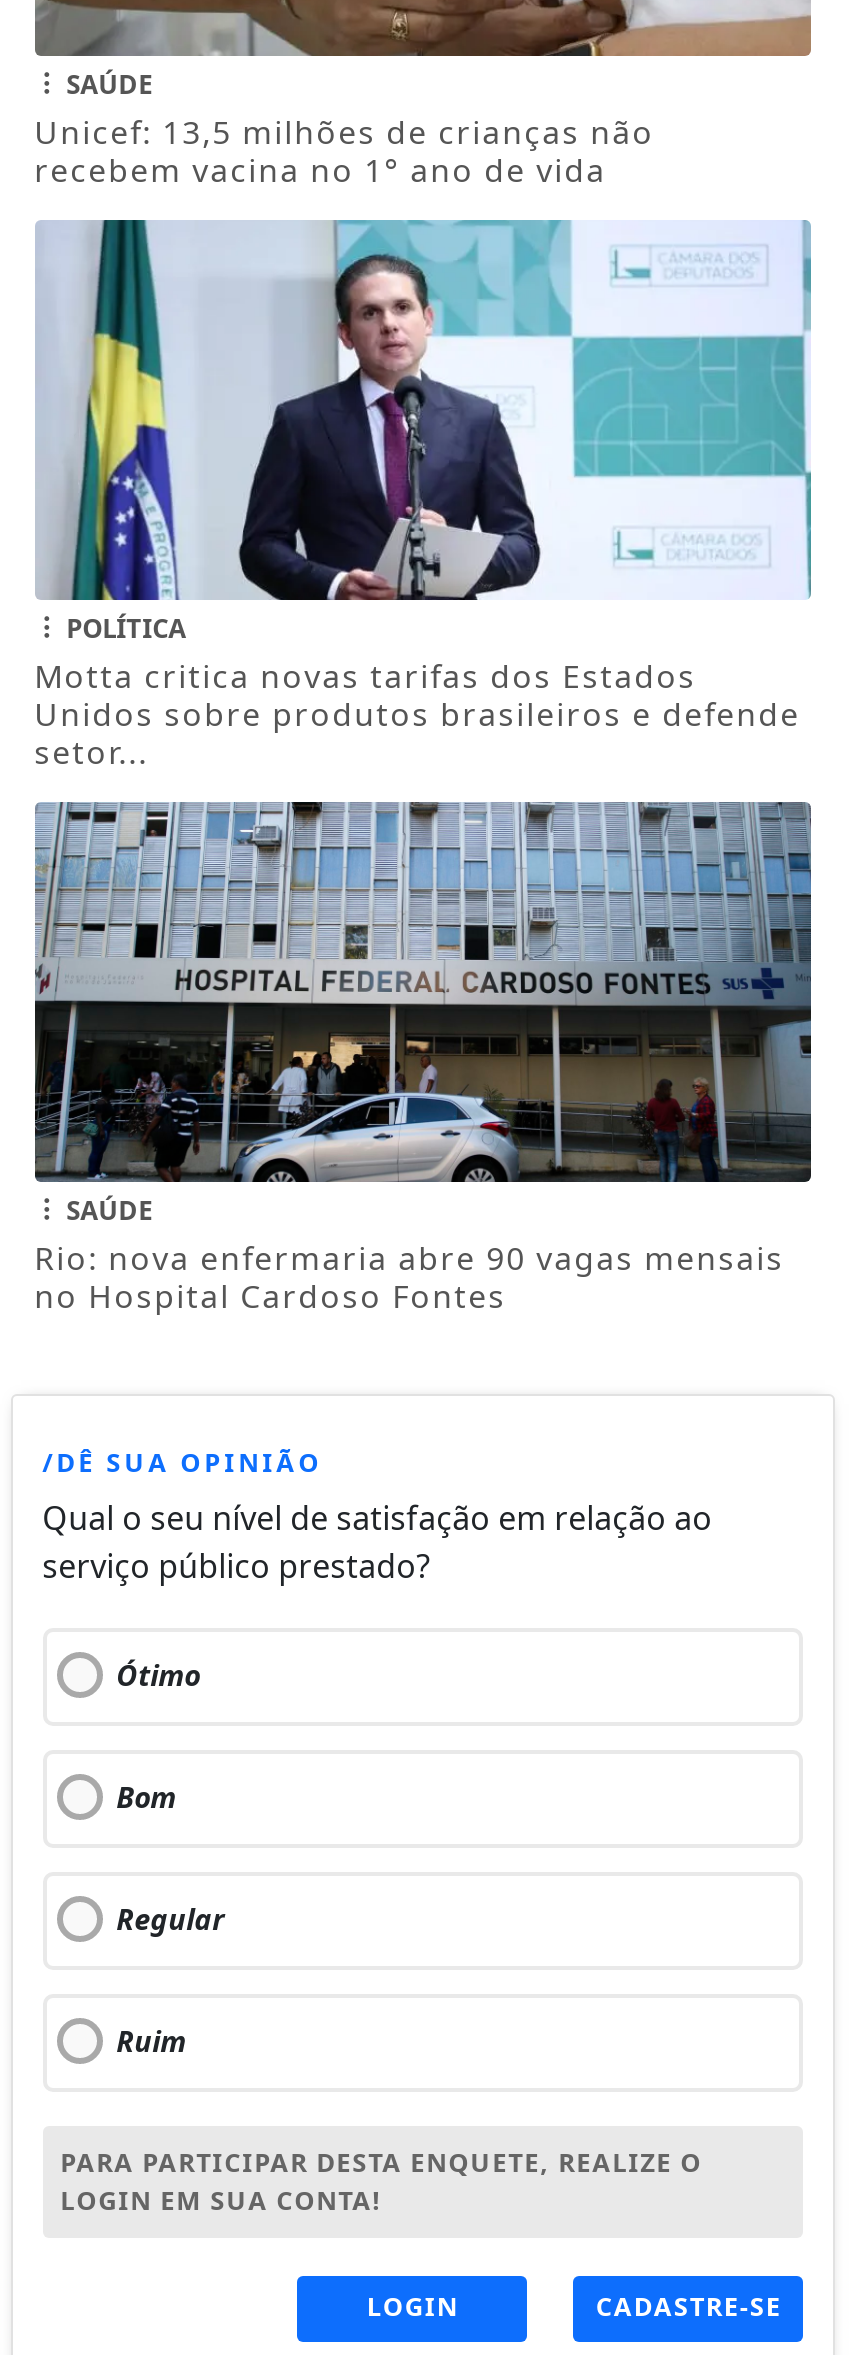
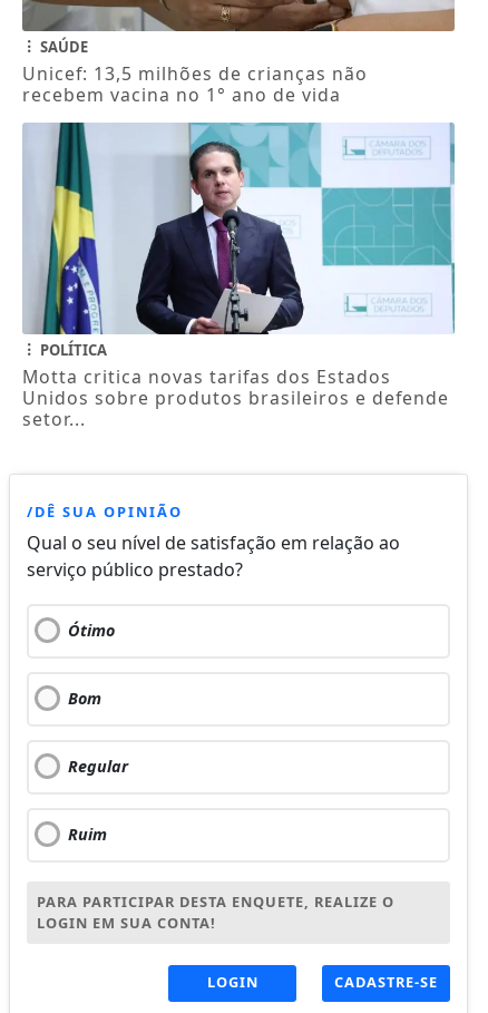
- [image]
- SAÚDE
- Rio: nova enfermaria abre 90 vagas mensais
- no Hospital Cardoso Fontes
